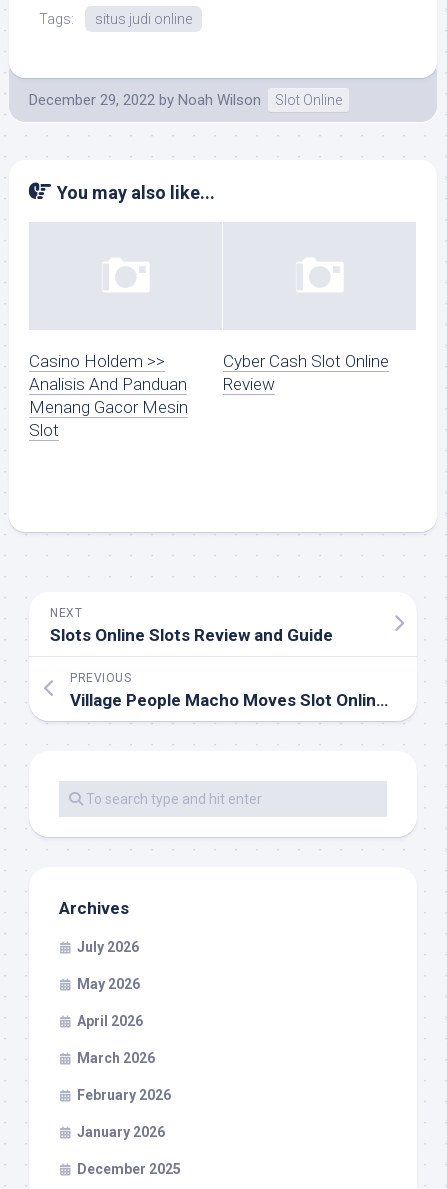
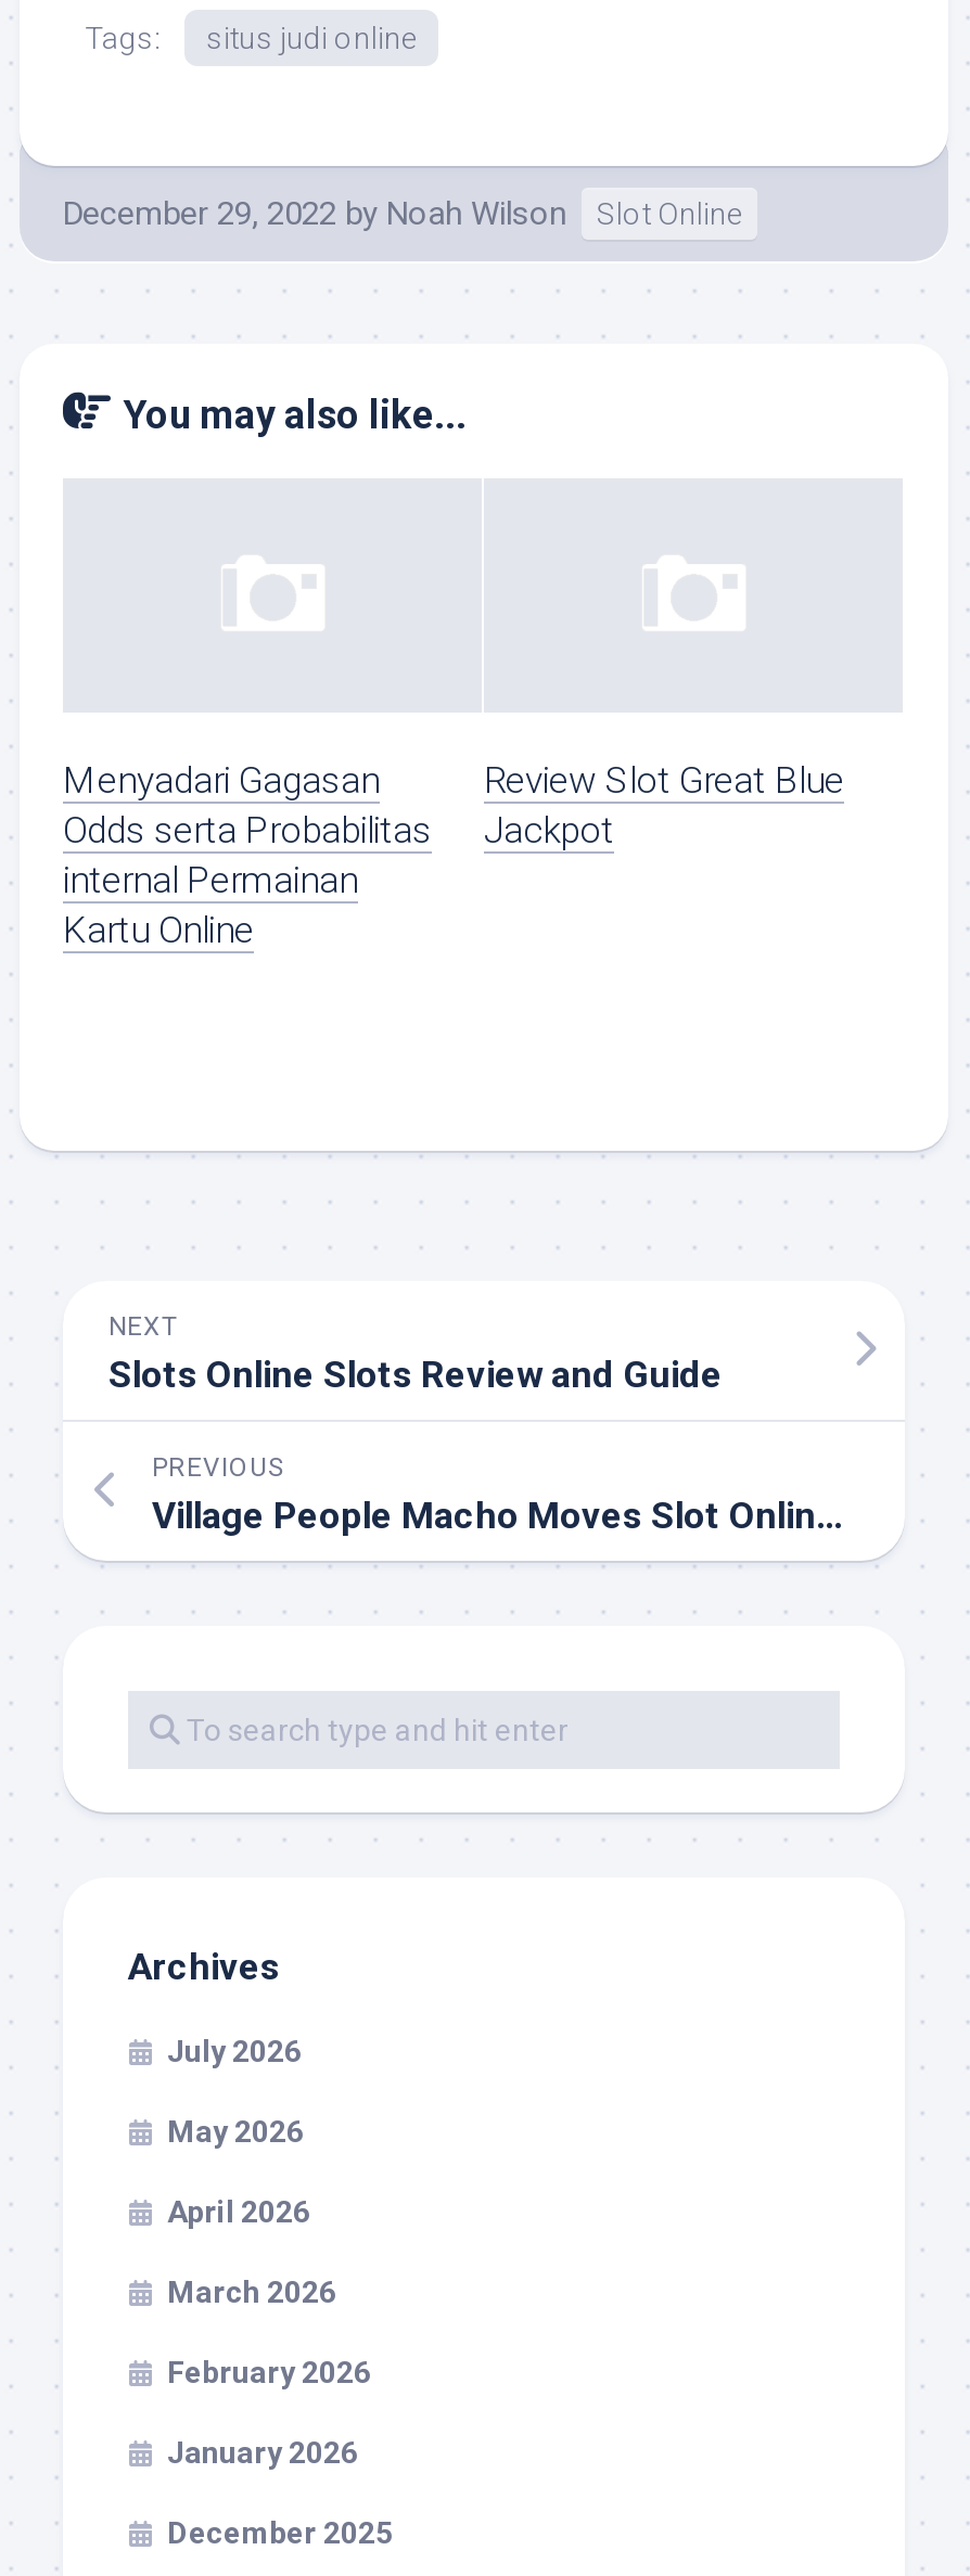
- Casino Holdem >>
- Analisis And Panduan
- Menang Gacor Mesin
- Slot
+ Menyadari Gagasan
+ Odds serta Probabilitas
+ internal Permainan
+ Kartu Online

- Cyber Cash Slot Online
- Review
+ Review Slot Great Blue
+ Jackpot
